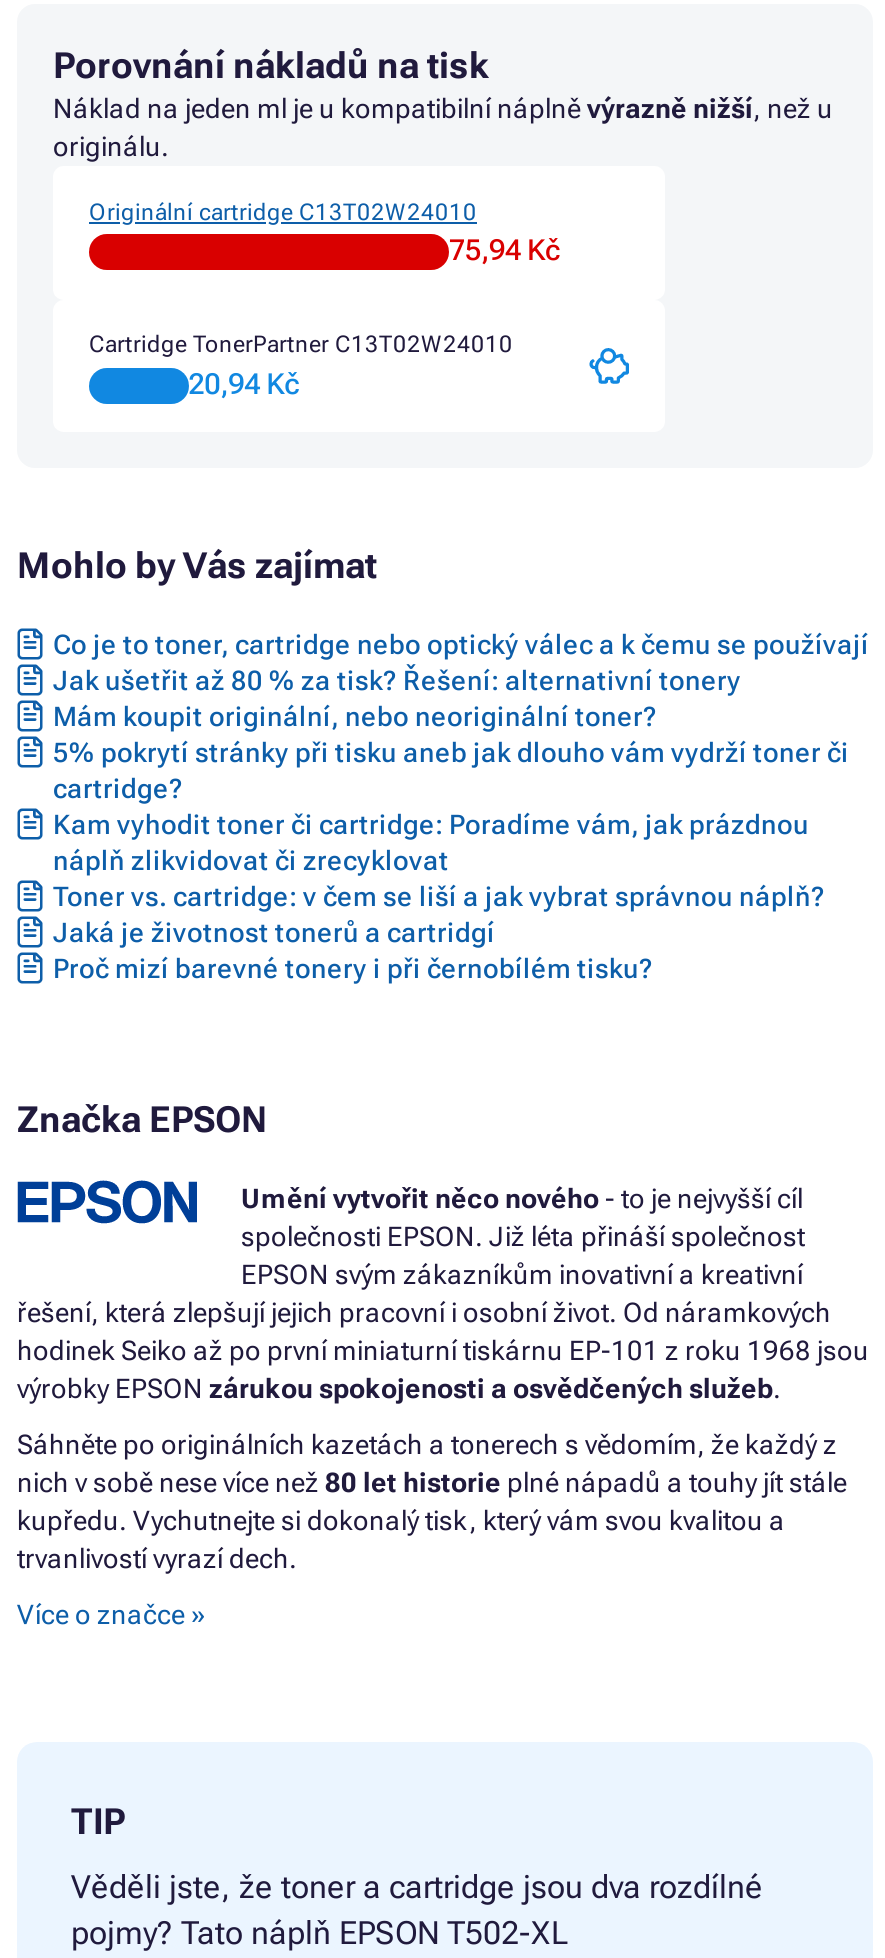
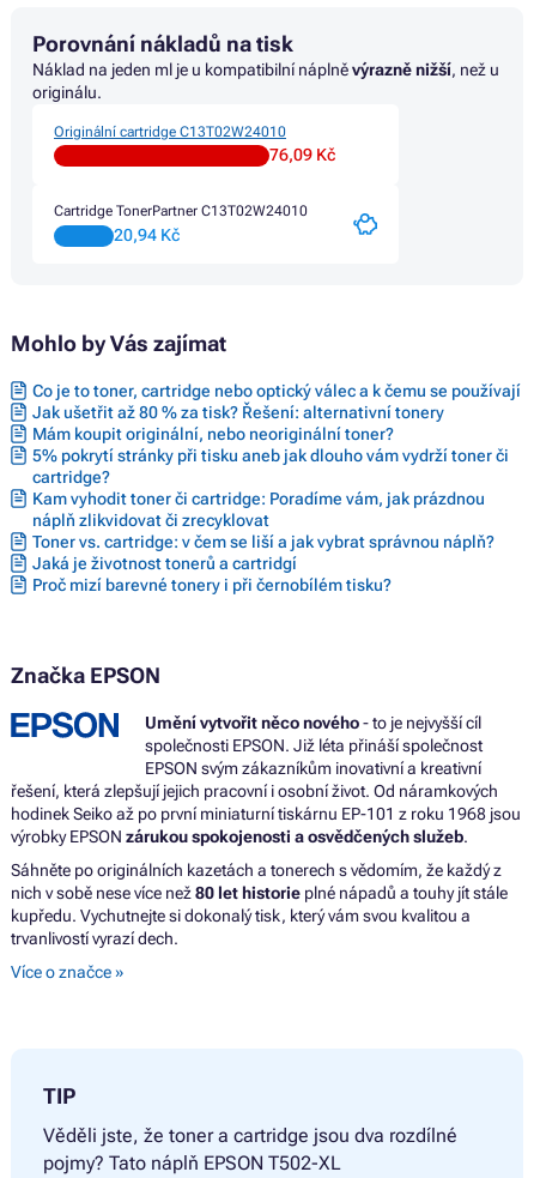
- 75,94 Kč
+ 76,09 Kč
